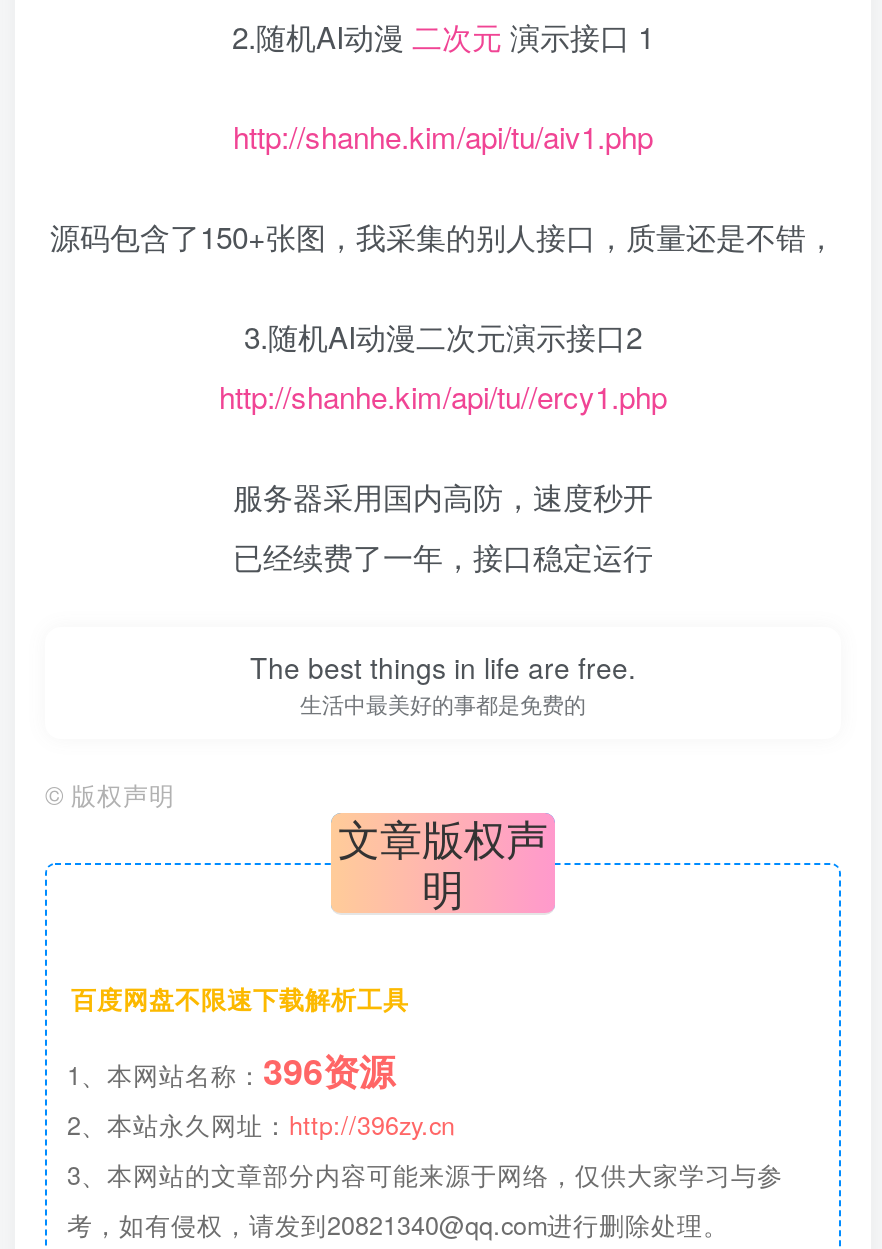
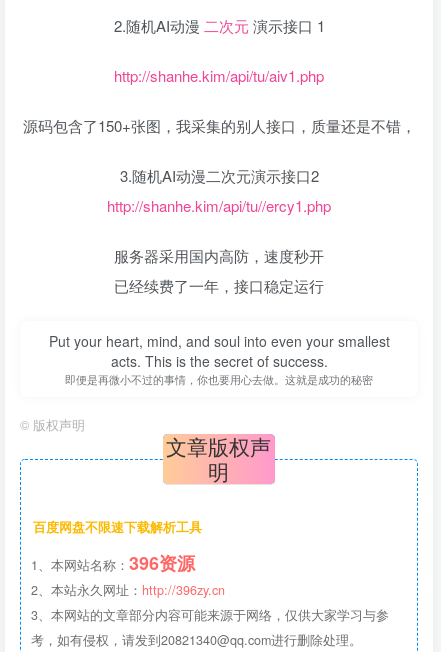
- The best things in life are free.
- 生活中最美好的事都是免费的
+ Put your heart, mind, and soul into even your smallest
+ acts. This is the secret of success.
+ 即便是再微小不过的事情，你也要用心去做。这就是成功的秘密
